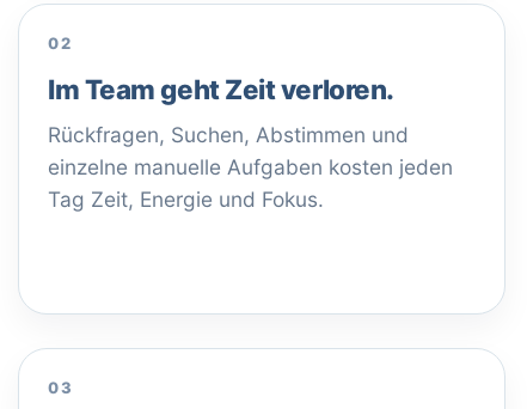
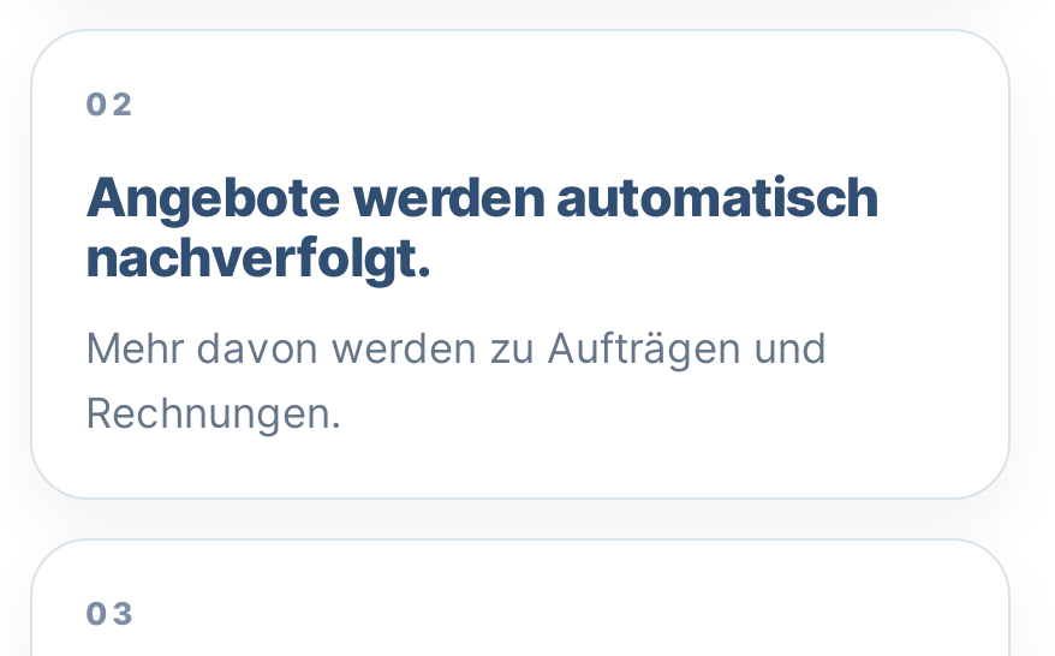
- Im Team geht Zeit verloren.
+ Angebote werden automatisch
+ nachverfolgt.

- Rückfragen, Suchen, Abstimmen und
- einzelne manuelle Aufgaben kosten jeden
- Tag Zeit, Energie und Fokus.
+ Mehr davon werden zu Aufträgen und
+ Rechnungen.
